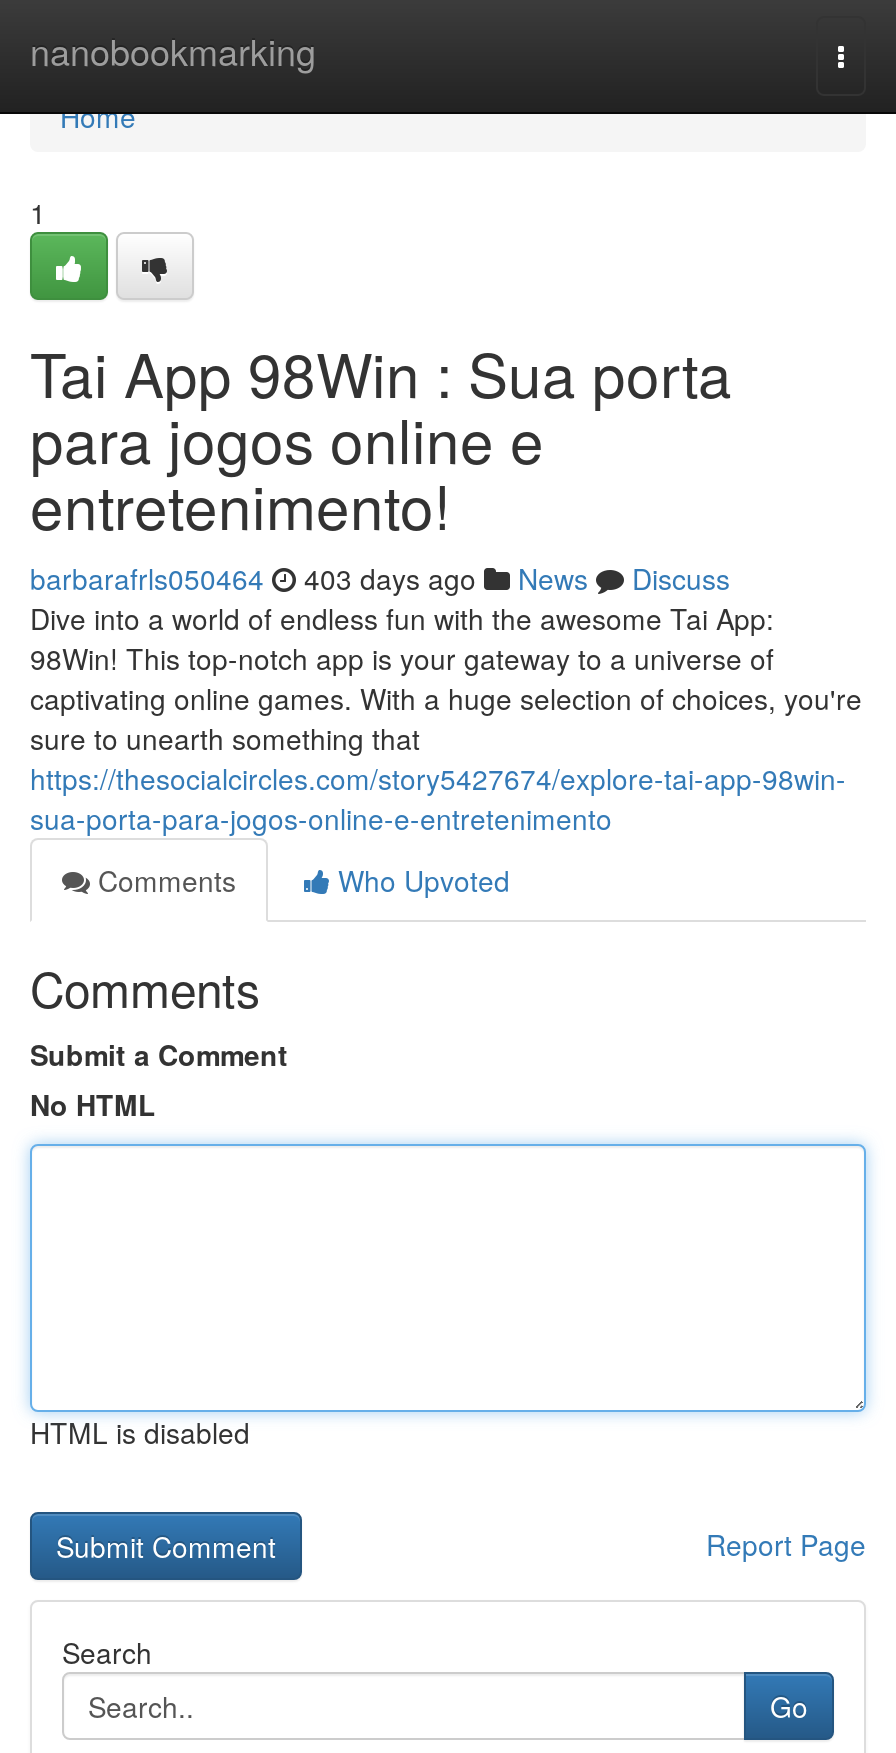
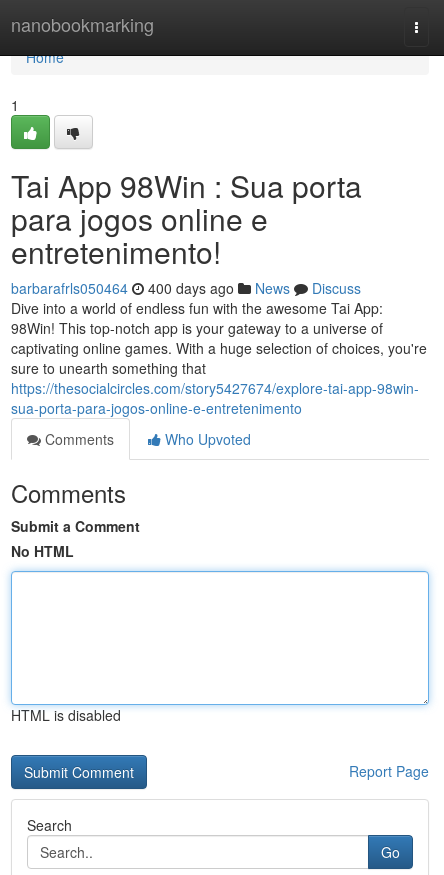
- barbarafrls050464 403 days ago News Discuss
+ barbarafrls050464 400 days ago News Discuss
